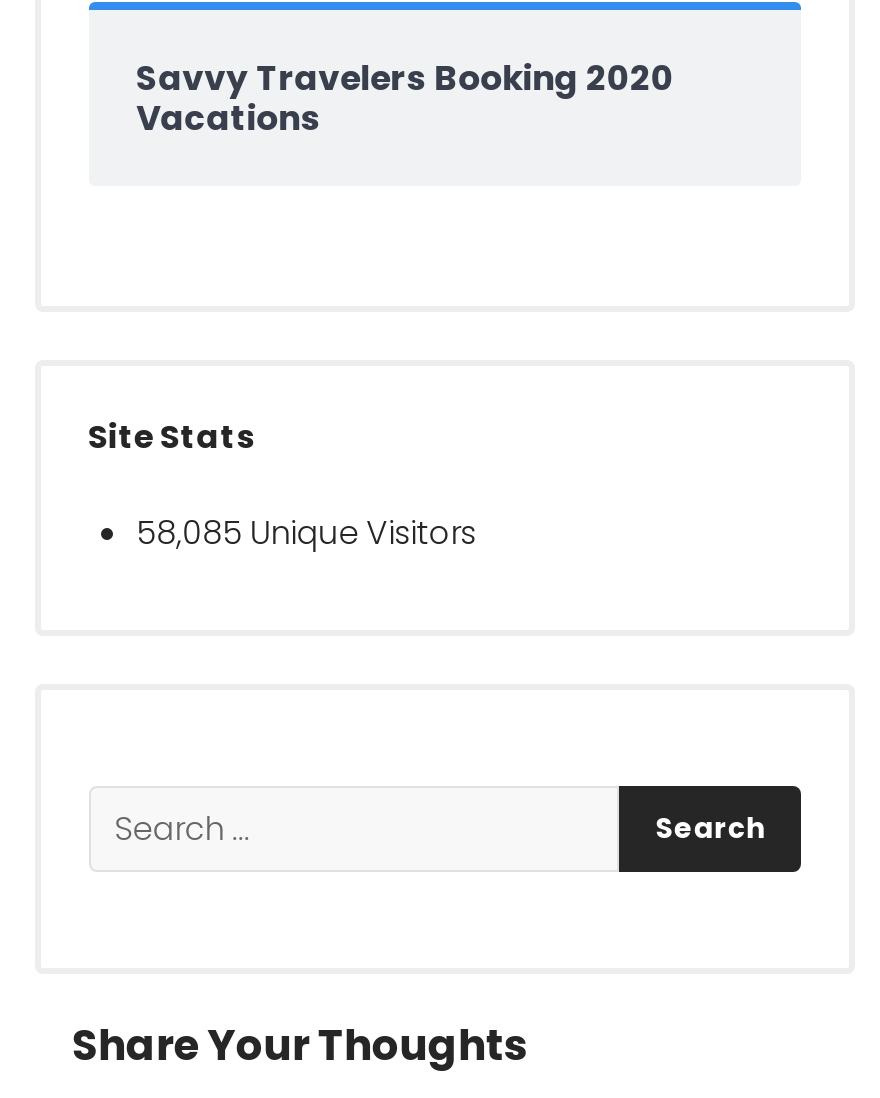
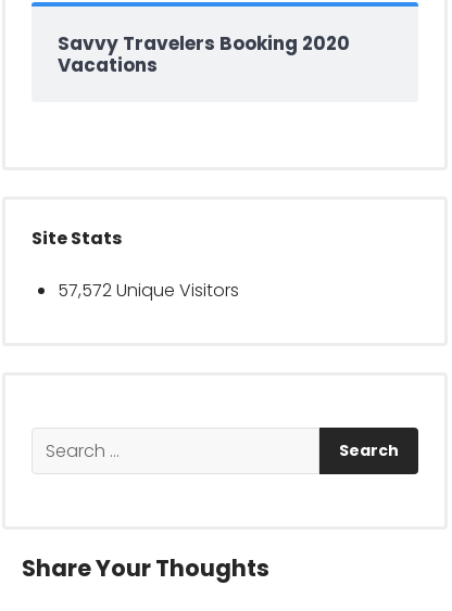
- 58,085 Unique Visitors
+ 57,572 Unique Visitors
